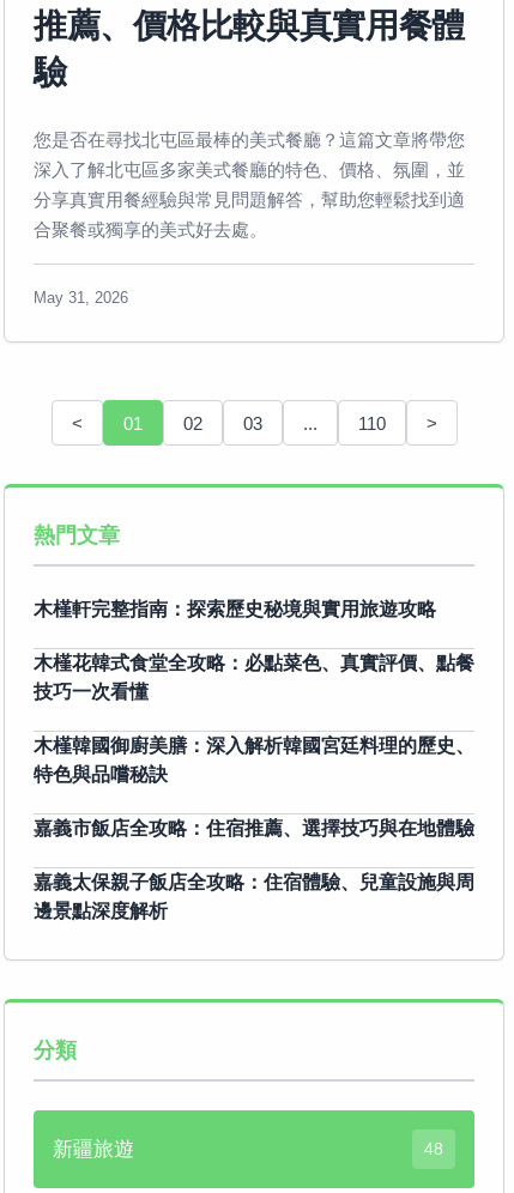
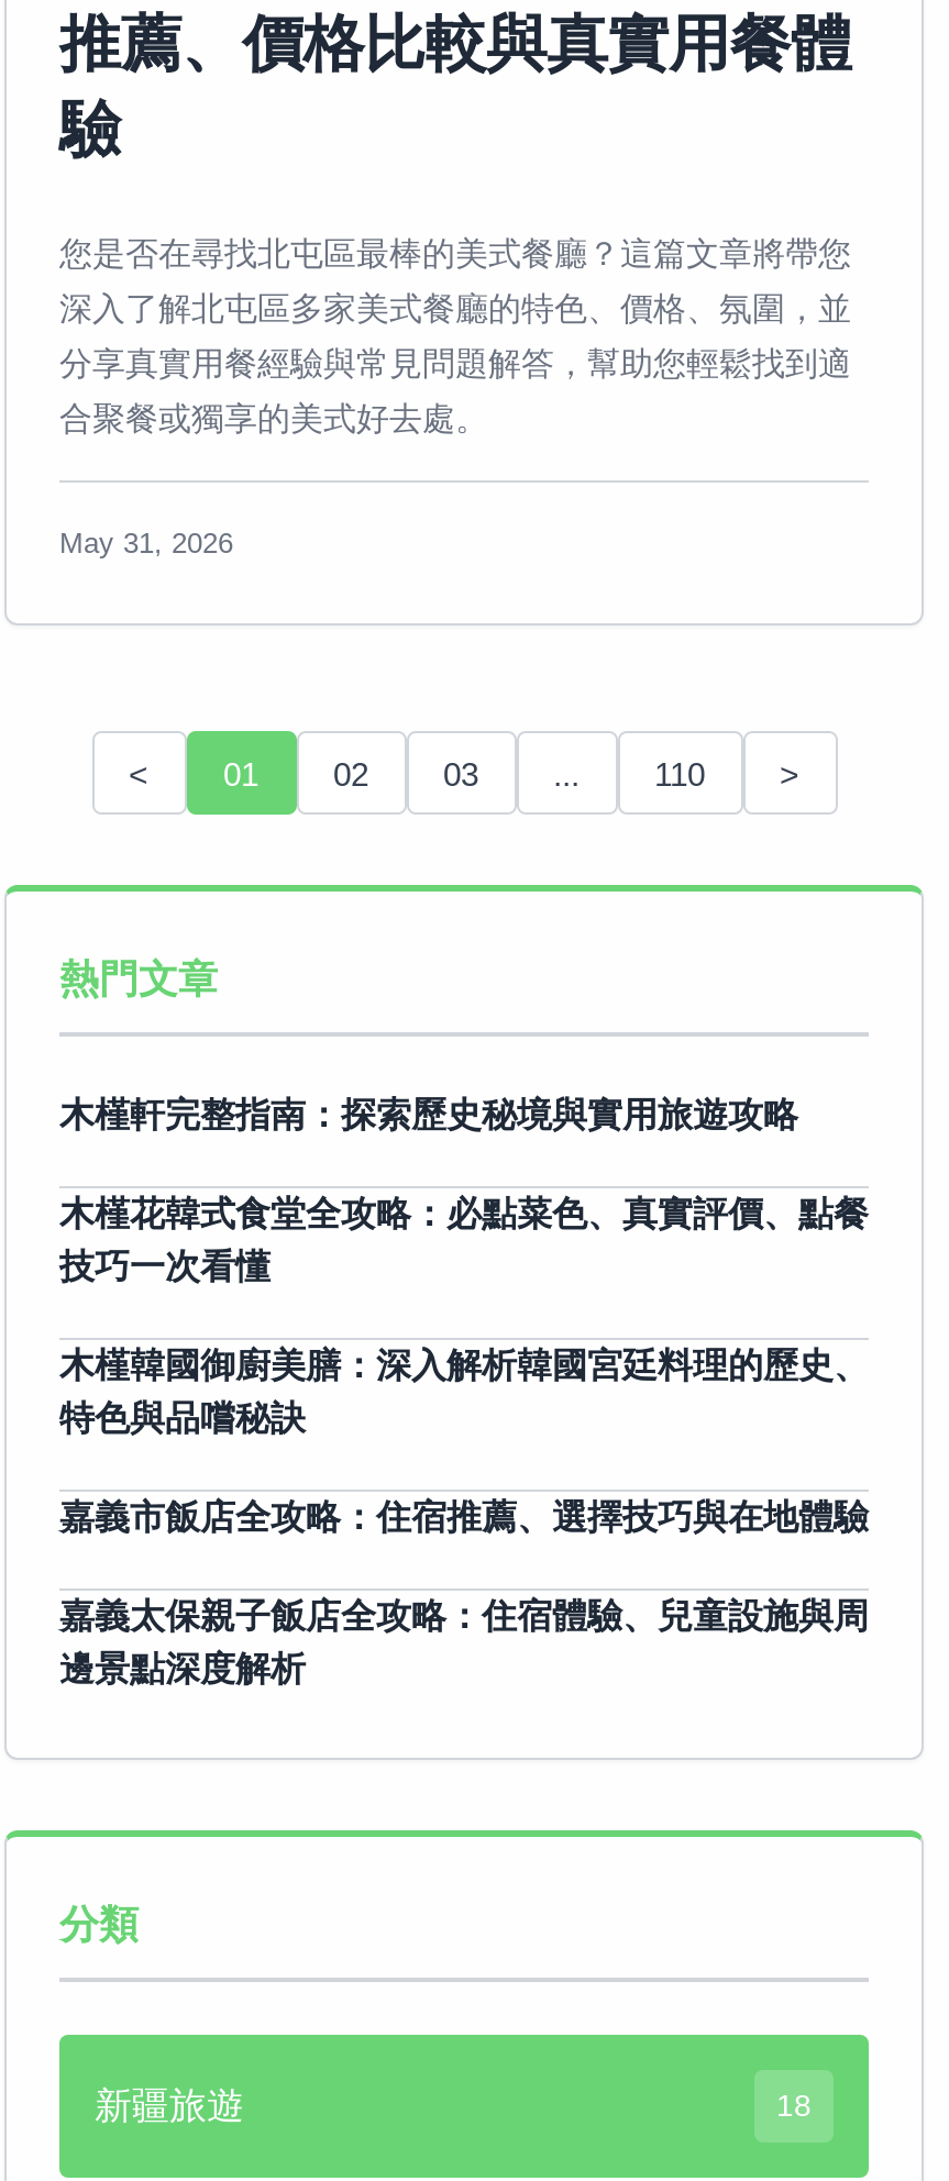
- 48
+ 18
